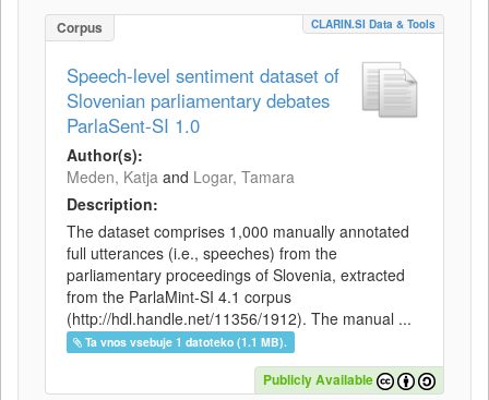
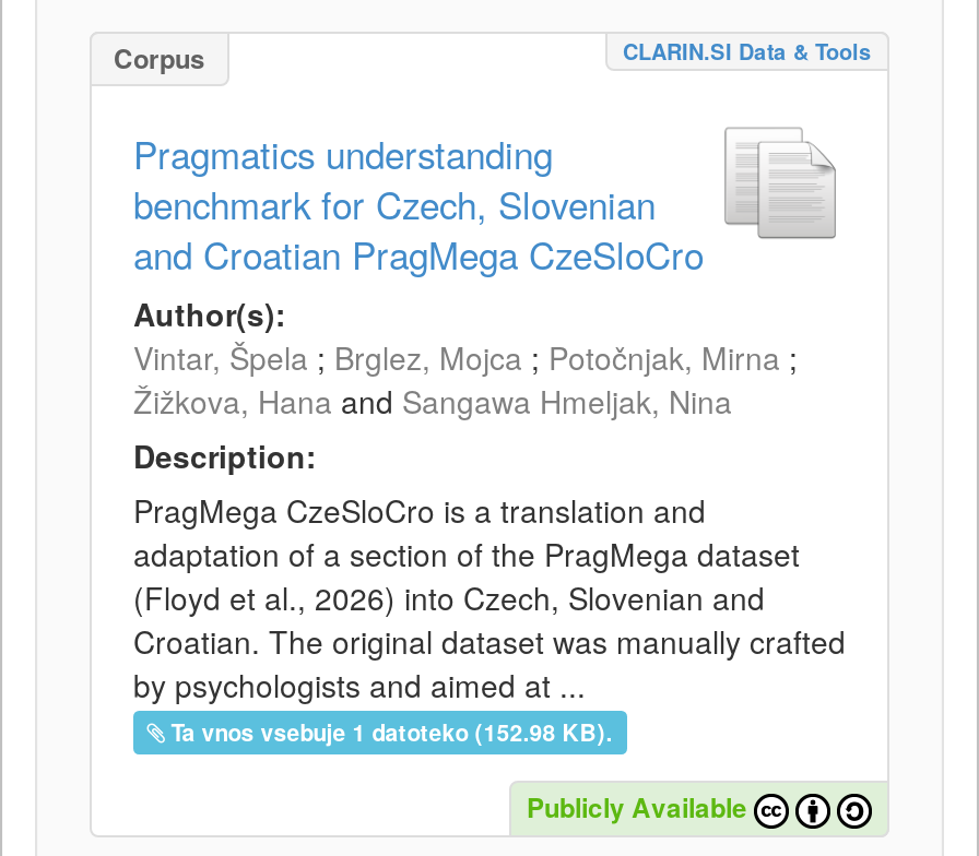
- Speech-level sentiment dataset of
- Slovenian parliamentary debates
- ParlaSent-SI 1.0
+ Pragmatics understanding
+ benchmark for Czech, Slovenian
+ and Croatian PragMega CzeSloCro

- Meden, Katja and Logar, Tamara
+ Vintar, Špela ; Brglez, Mojca ; Potočnjak, Mirna ;
+ Žižkova, Hana and Sangawa Hmeljak, Nina

- The dataset comprises 1,000 manually annotated
- full utterances (i.e., speeches) from the
- parliamentary proceedings of Slovenia, extracted
- from the ParlaMint-SI 4.1 corpus
- (http://hdl.handle.net/11356/1912). The manual ...
- Ta vnos vsebuje 1 datoteko (1.1 MB).
+ PragMega CzeSloCro is a translation and
+ adaptation of a section of the PragMega dataset
+ (Floyd et al., 2026) into Czech, Slovenian and
+ Croatian. The original dataset was manually crafted
+ by psychologists and aimed at ...
+ Ta vnos vsebuje 1 datoteko (152.98 KB).
